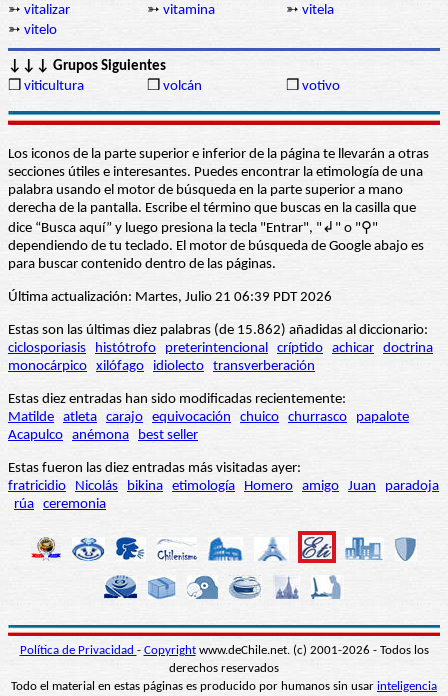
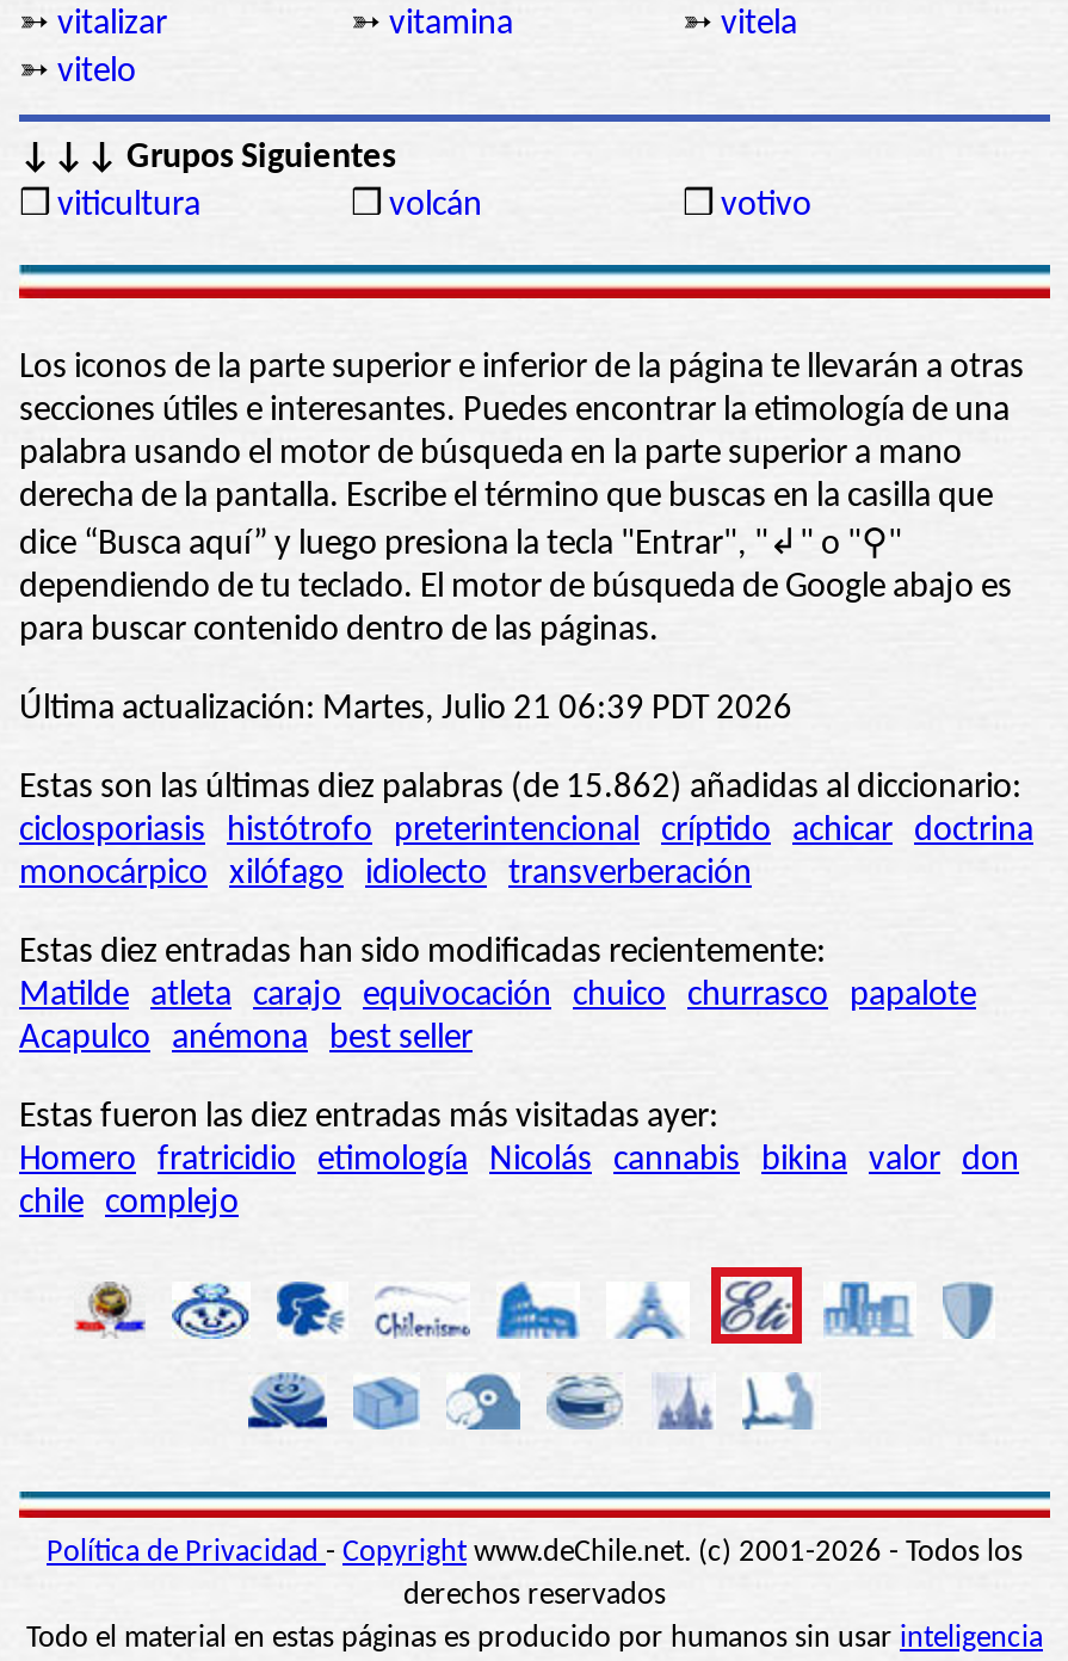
- fratricidio Nicolás bikina etimología Homero amigo Juan paradoja
- rúa ceremonia
+ Homero fratricidio etimología Nicolás cannabis bikina valor don
+ chile complejo
